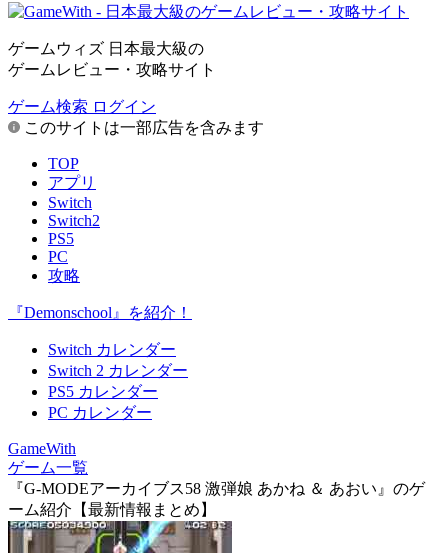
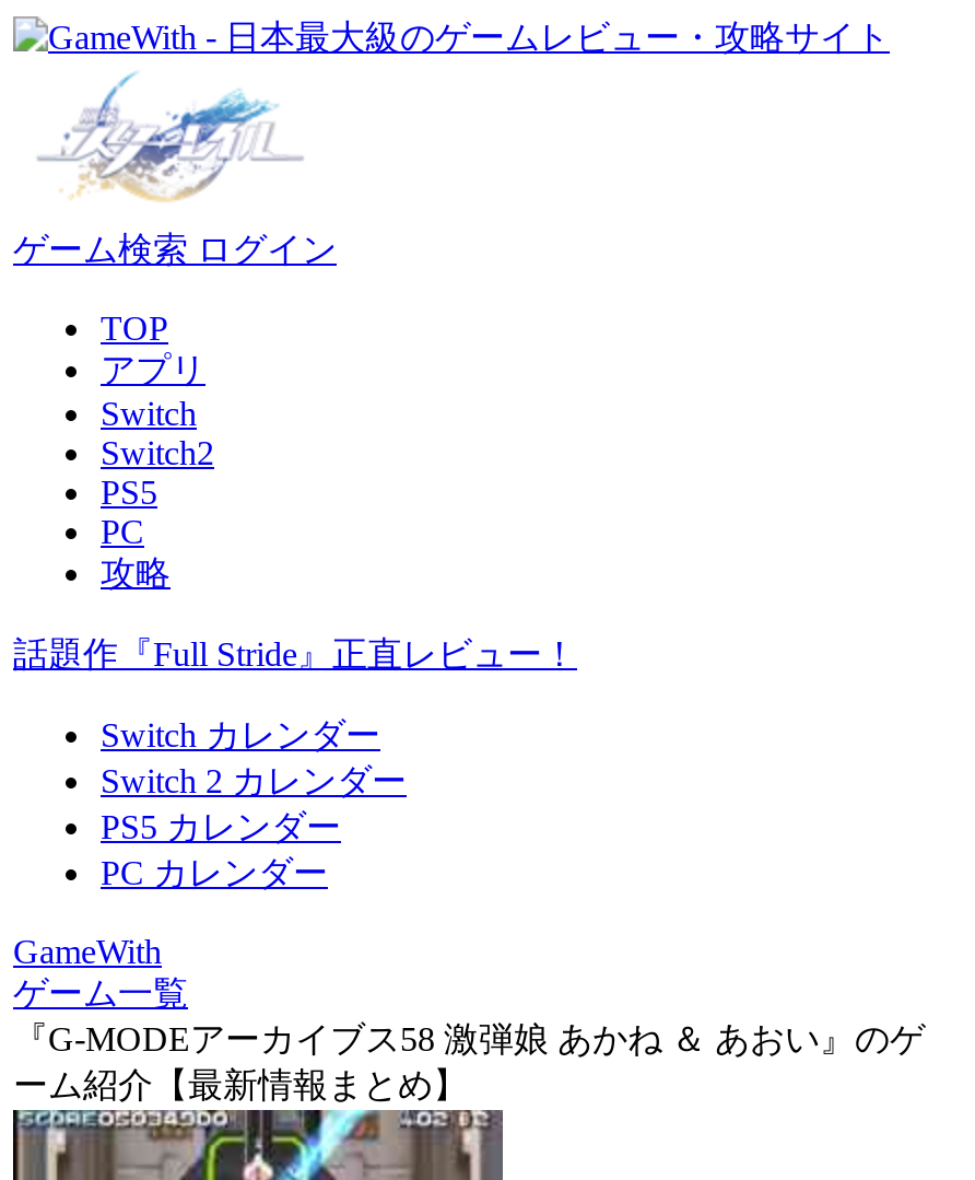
- ゲームウィズ 日本最大級の
- ゲームレビュー・攻略サイト

- このサイトは一部広告を含みます

- 『Demonschool』を紹介！
+ 話題作『Full Stride』正直レビュー！
